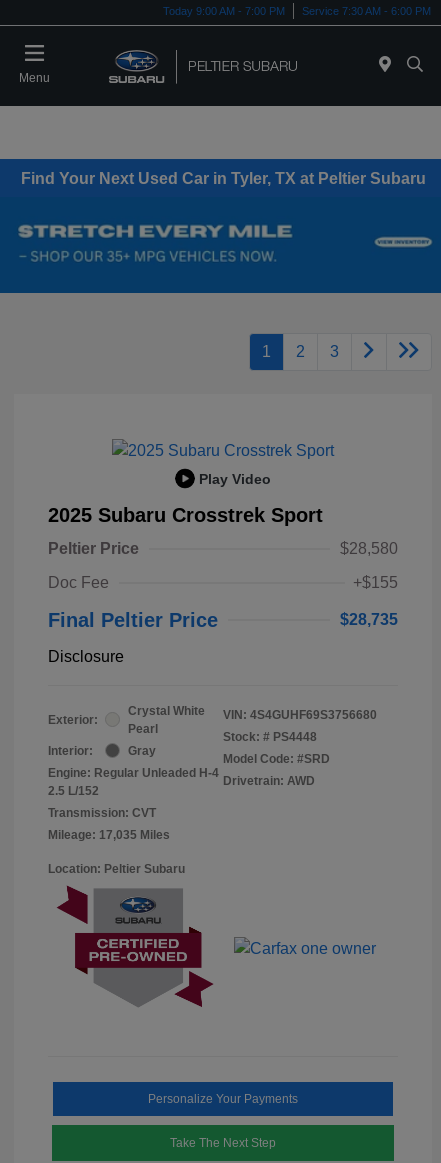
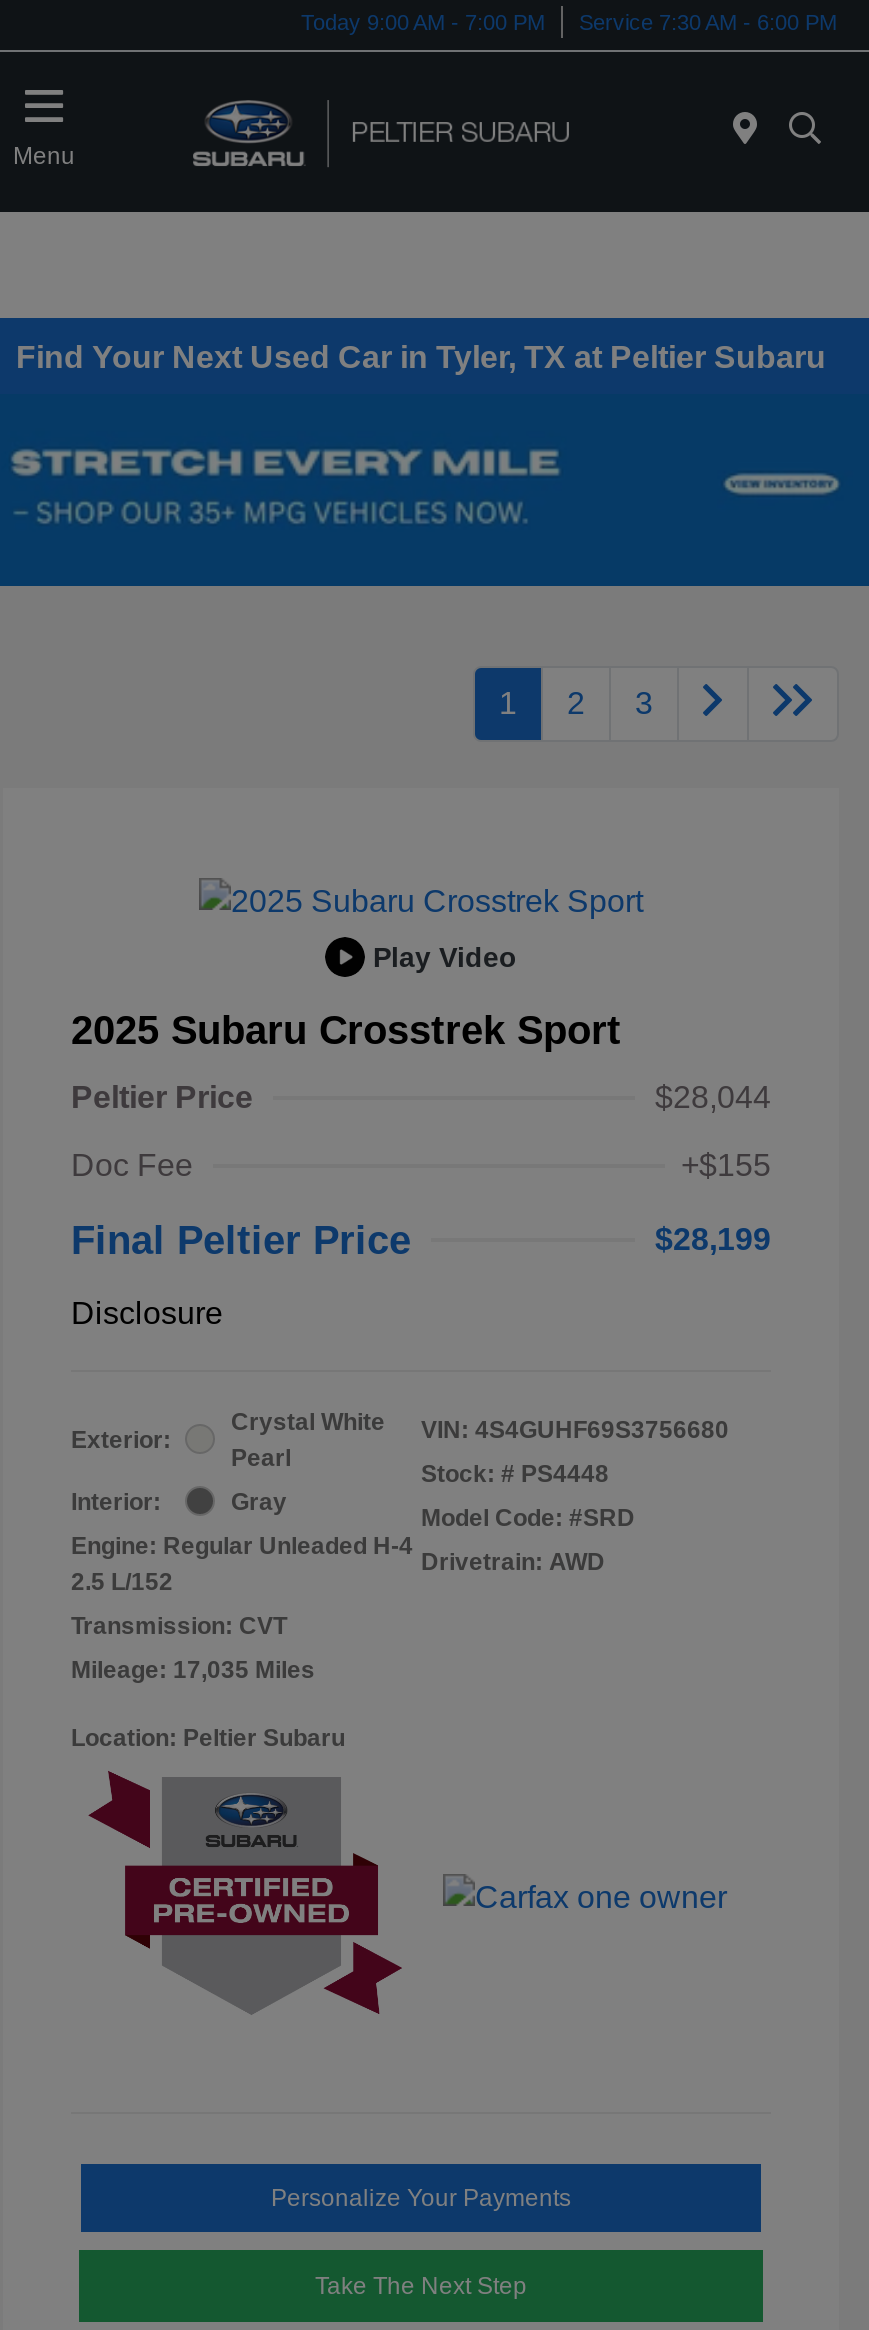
- $28,580
+ $28,044

- $28,735
+ $28,199
